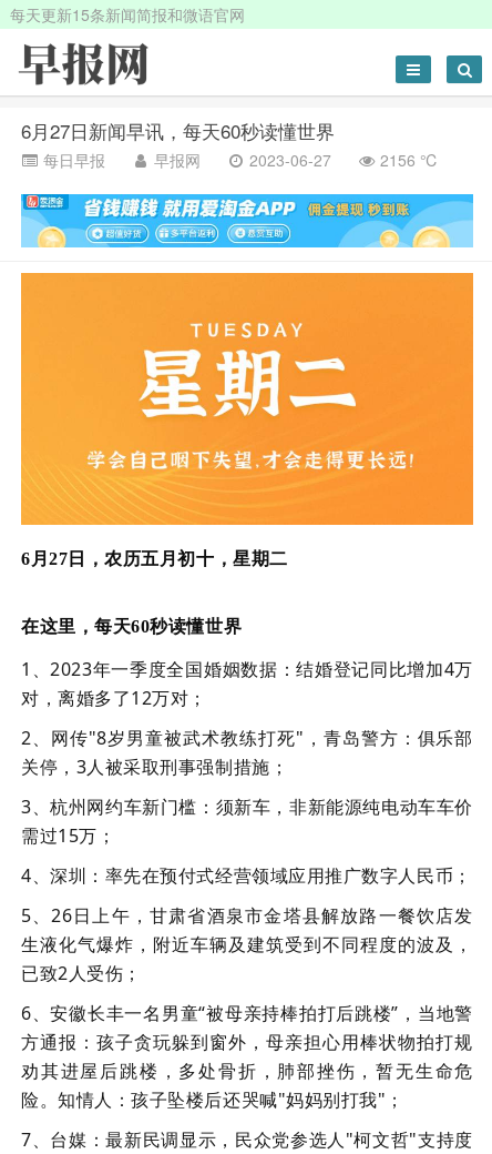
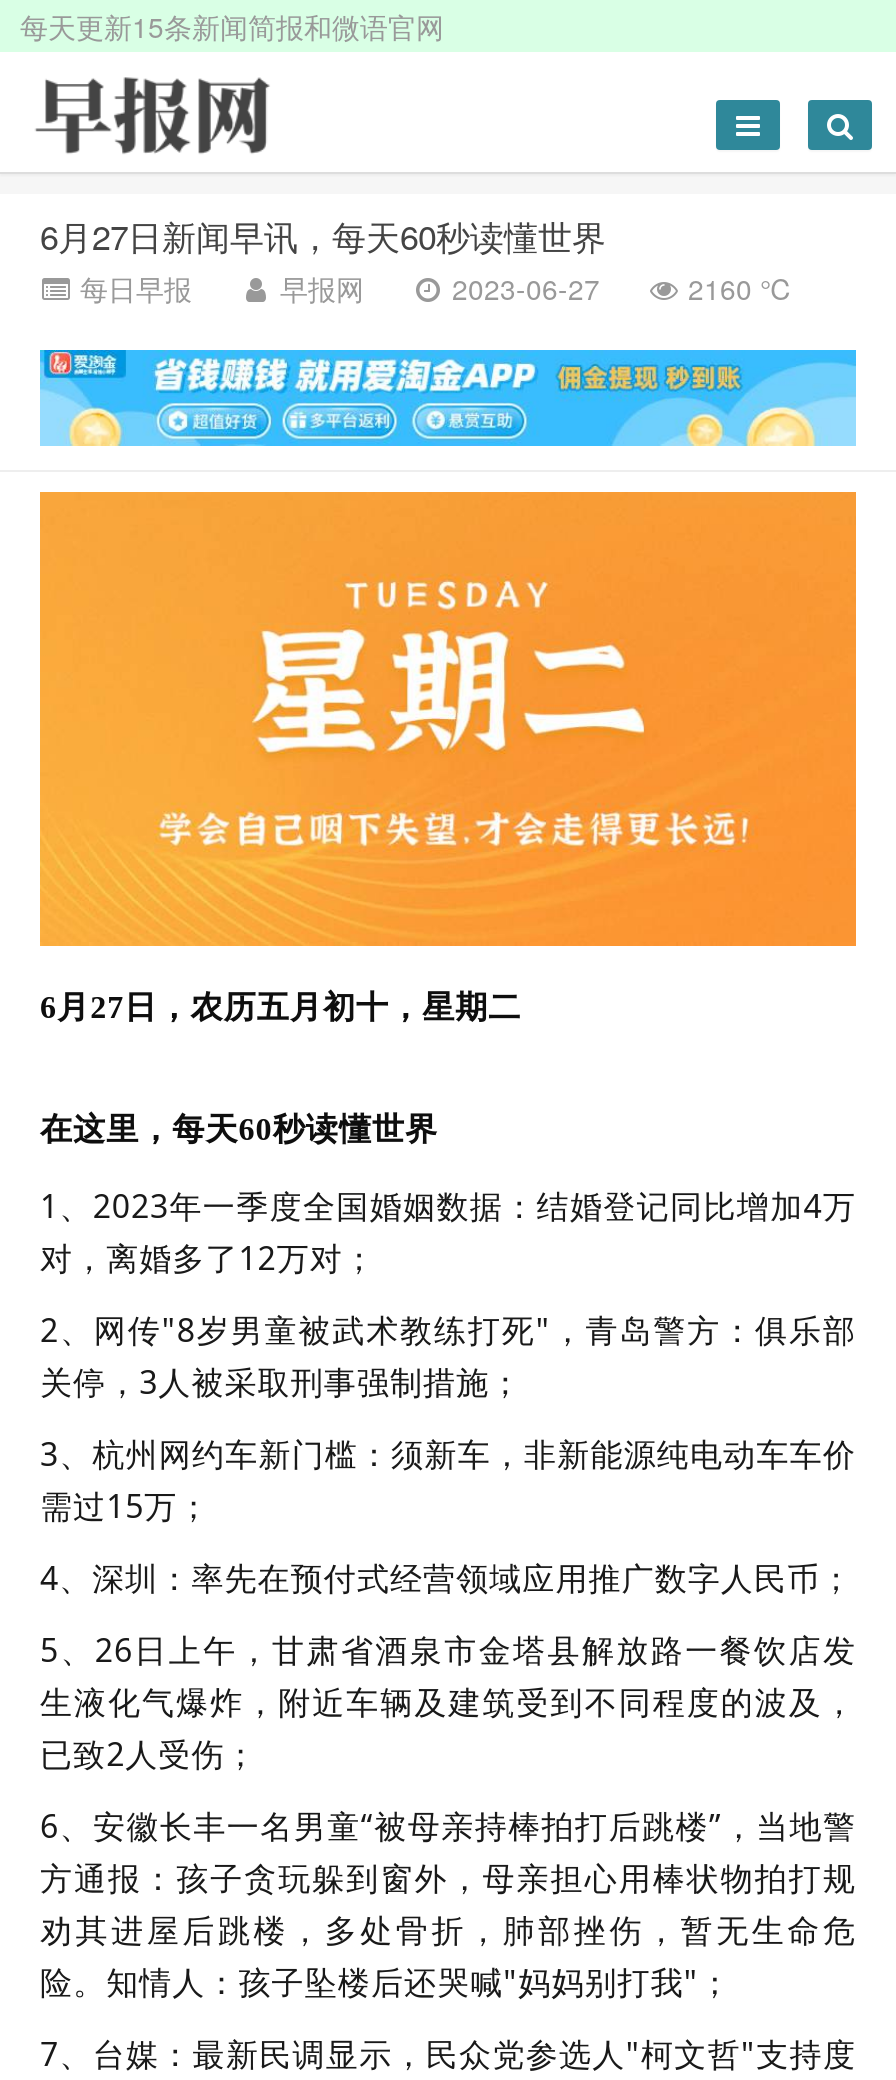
- 每日早报 早报网 2023-06-27 2156 ℃
+ 每日早报 早报网 2023-06-27 2160 ℃
